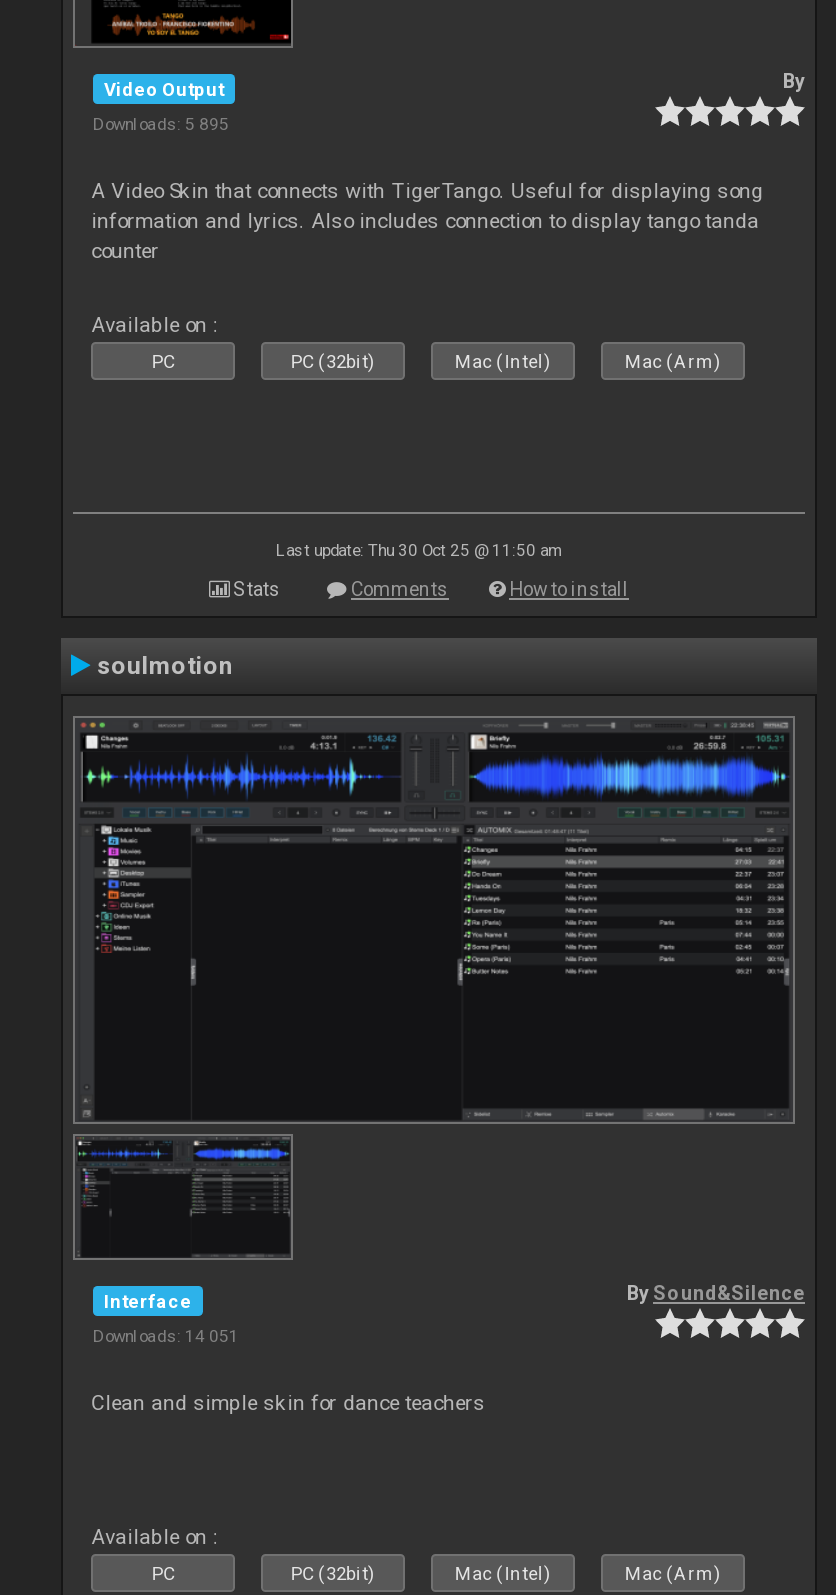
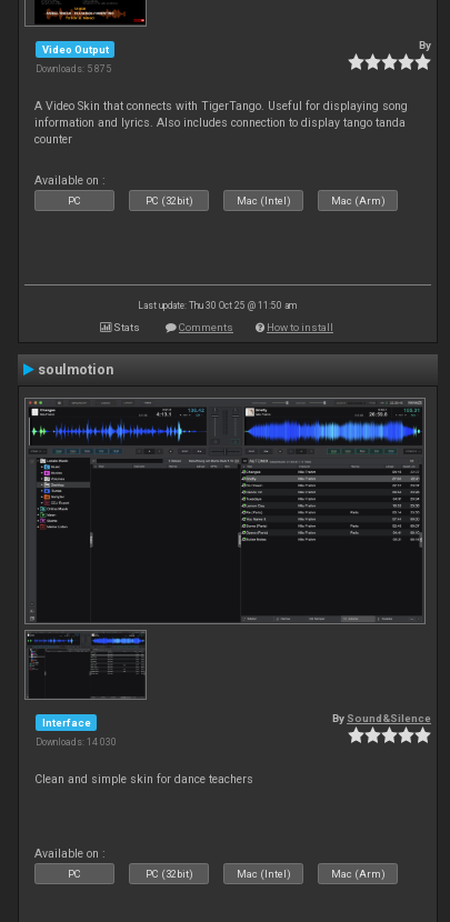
- Downloads: 5 895
+ Downloads: 5 875

- Downloads: 14 051
+ Downloads: 14 030
